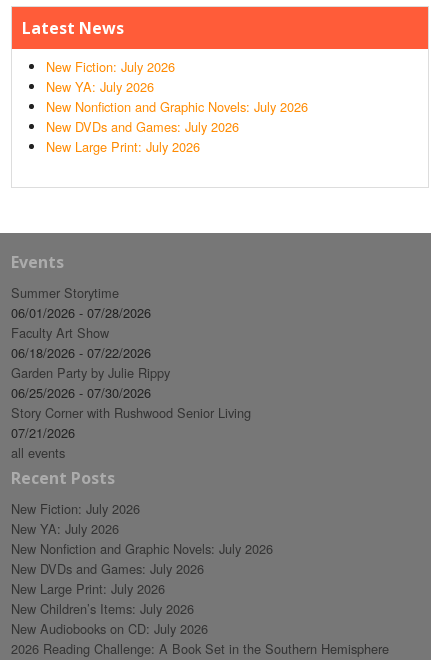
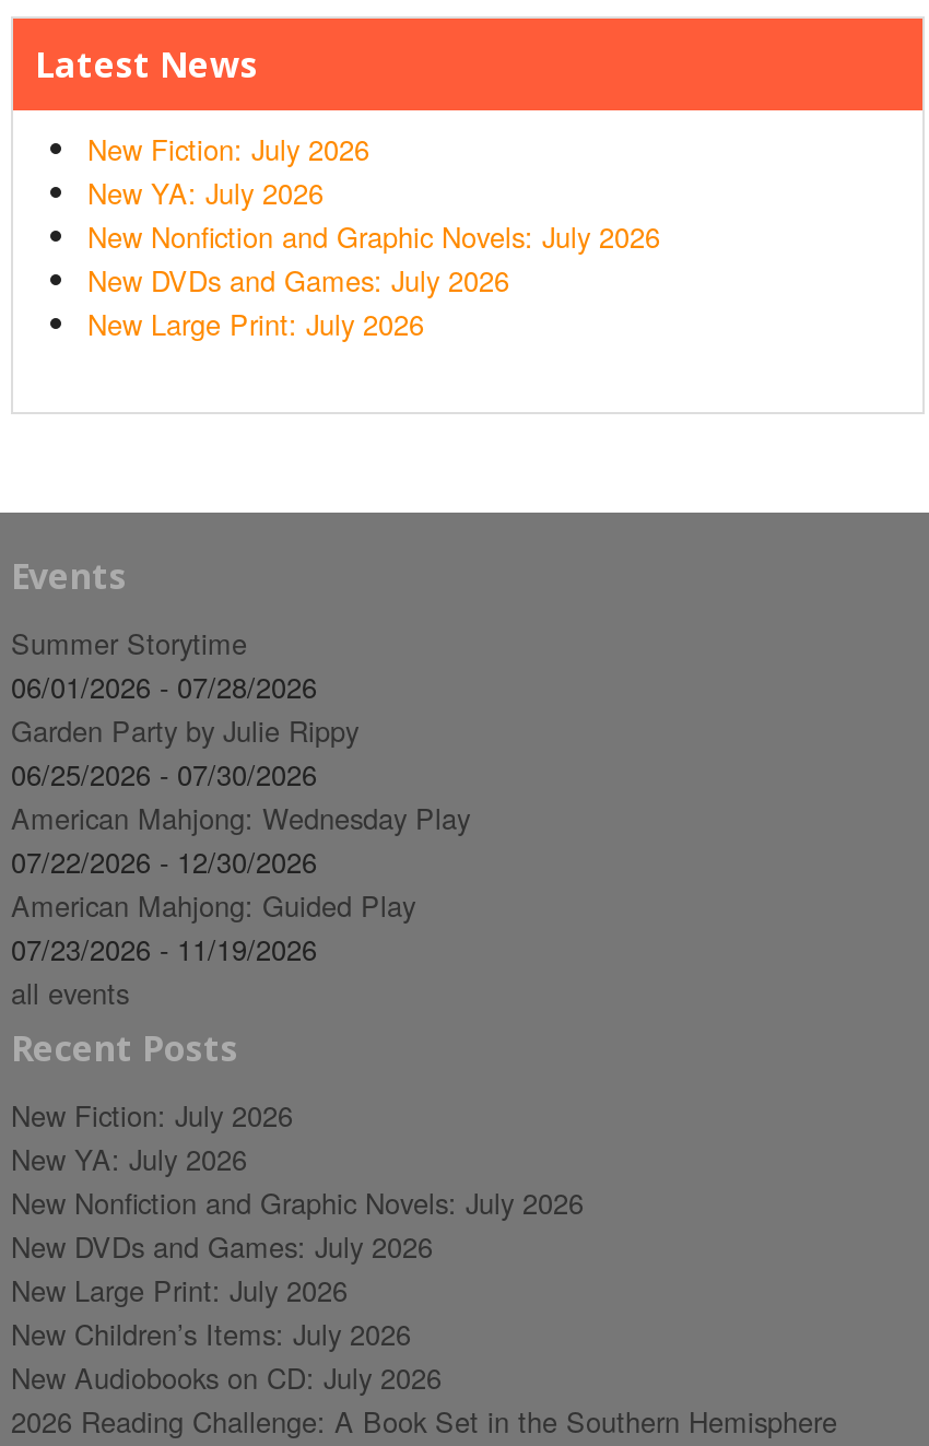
- Faculty Art Show
- 06/18/2026 - 07/22/2026

moved up: Garden Party by Julie Rippy | 06/25/2026 - 07/30/2026

- Story Corner with Rushwood Senior Living
- 07/21/2026
+ American Mahjong: Wednesday Play
+ 07/22/2026 - 12/30/2026
+ American Mahjong: Guided Play
+ 07/23/2026 - 11/19/2026
